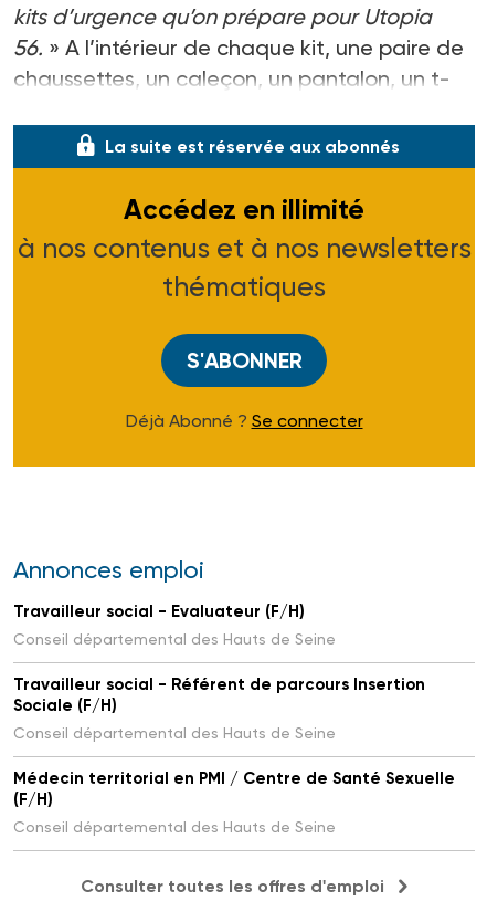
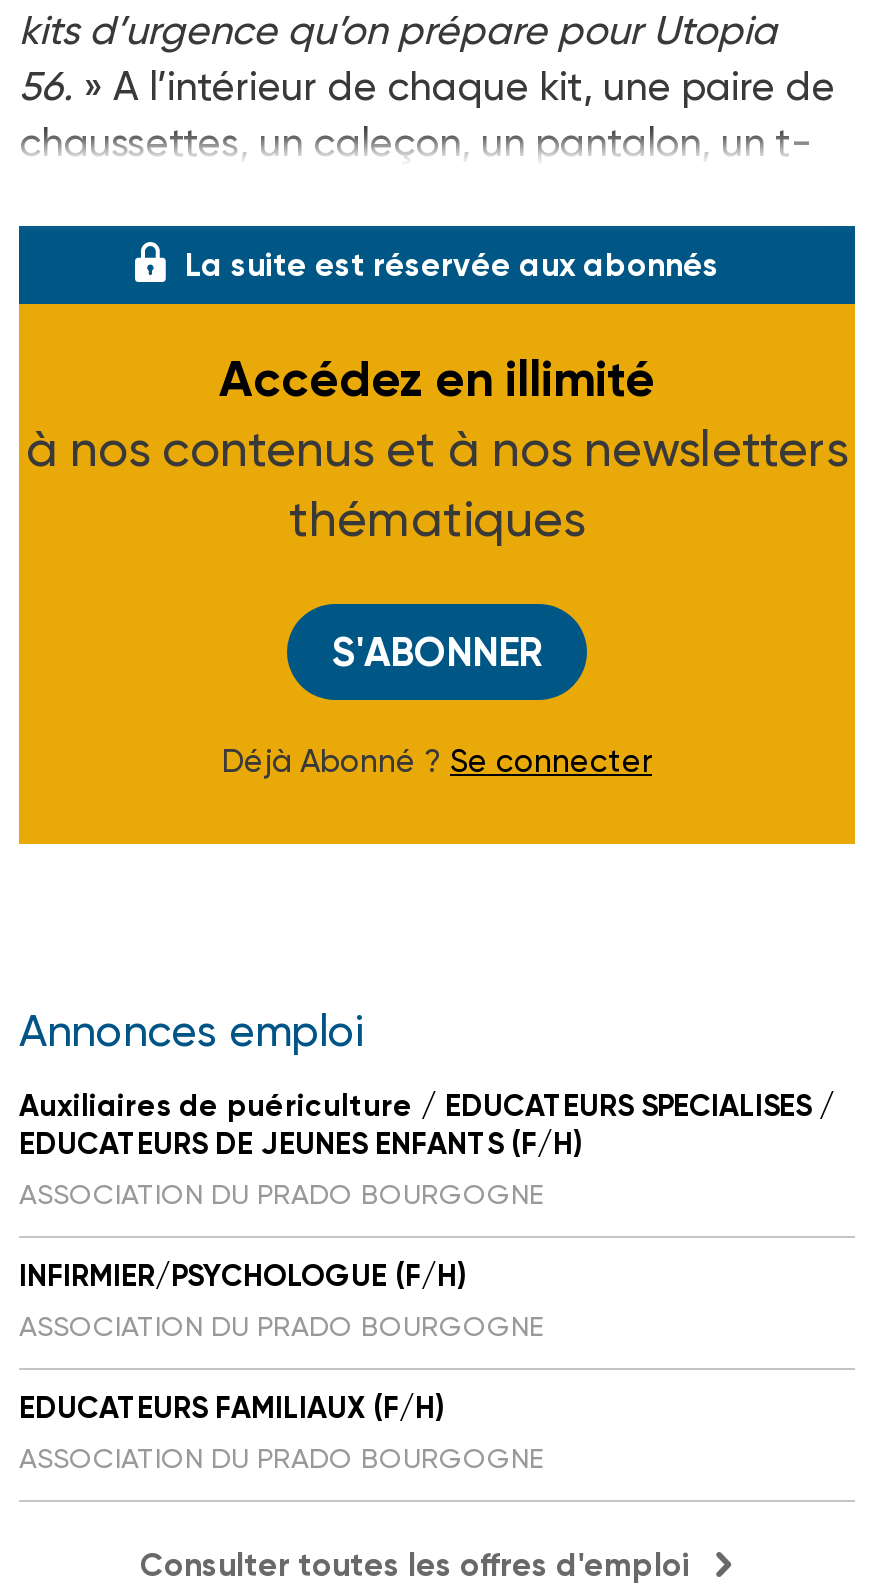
- Travailleur social - Evaluateur (F/H)
- Conseil départemental des Hauts de Seine
+ Auxiliaires de puériculture / EDUCATEURS SPECIALISES /
+ EDUCATEURS DE JEUNES ENFANTS (F/H)
+ ASSOCIATION DU PRADO BOURGOGNE

- Travailleur social - Référent de parcours Insertion
- Sociale (F/H)
- Conseil départemental des Hauts de Seine
+ INFIRMIER/PSYCHOLOGUE (F/H)
+ ASSOCIATION DU PRADO BOURGOGNE

- Médecin territorial en PMI / Centre de Santé Sexuelle
- (F/H)
- Conseil départemental des Hauts de Seine
+ EDUCATEURS FAMILIAUX (F/H)
+ ASSOCIATION DU PRADO BOURGOGNE
